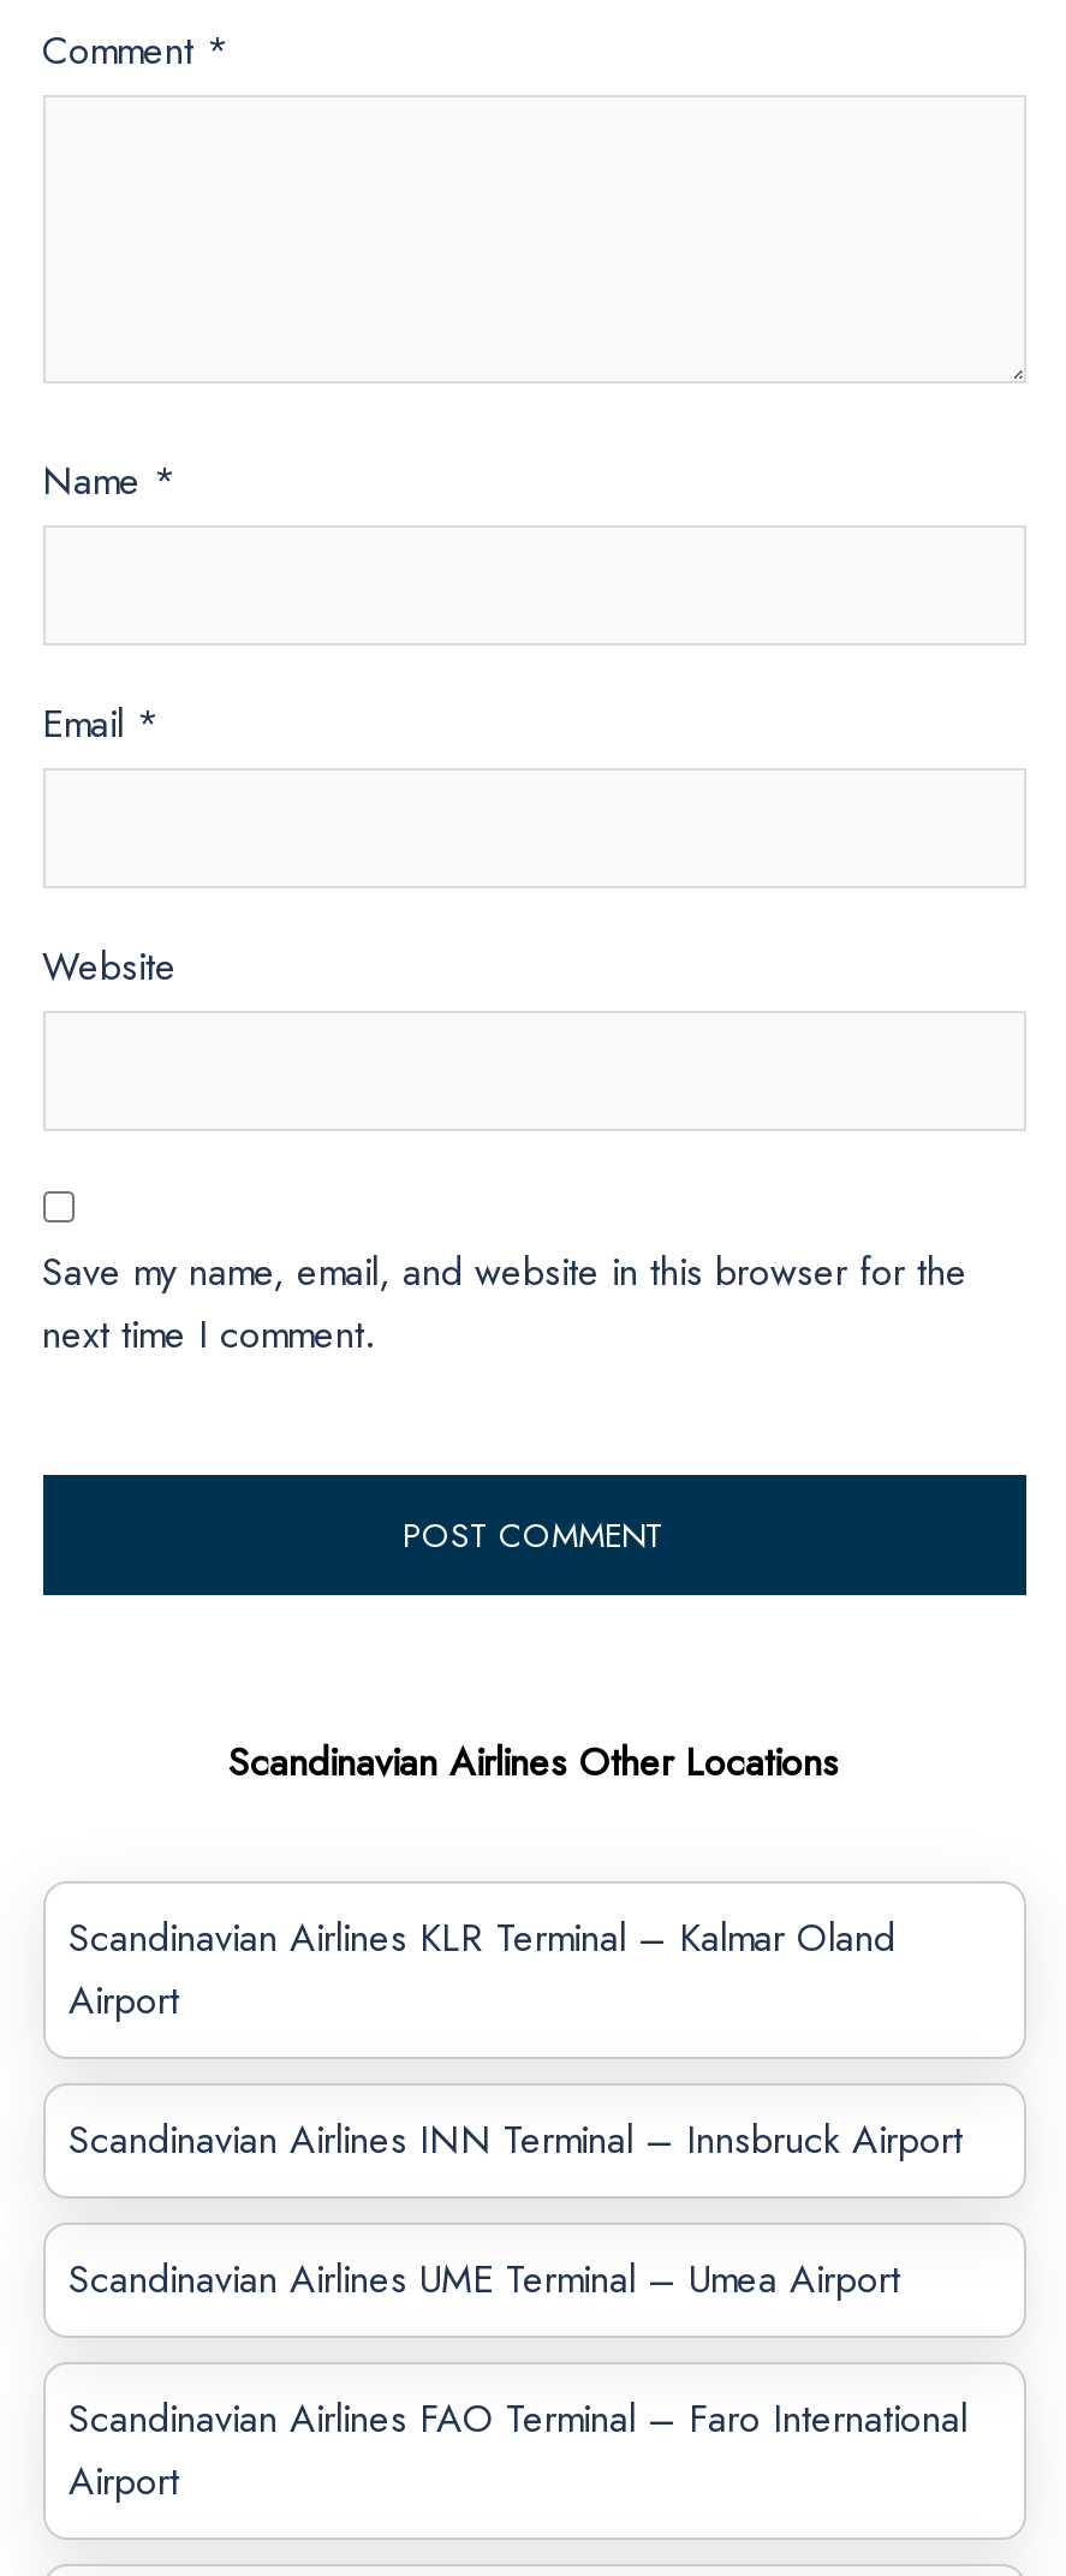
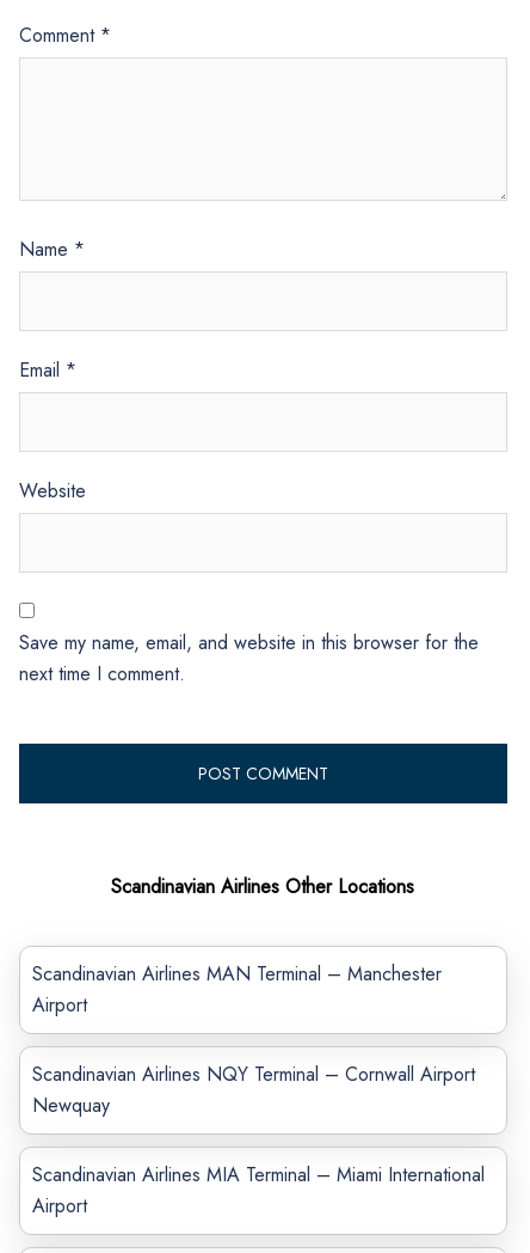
- Scandinavian Airlines KLR Terminal – Kalmar Oland
+ Scandinavian Airlines MAN Terminal – Manchester

- Scandinavian Airlines INN Terminal – Innsbruck Airport
- Scandinavian Airlines UME Terminal – Umea Airport
- Scandinavian Airlines FAO Terminal – Faro International
+ Scandinavian Airlines NQY Terminal – Cornwall Airport
+ Newquay
+ Scandinavian Airlines MIA Terminal – Miami International
